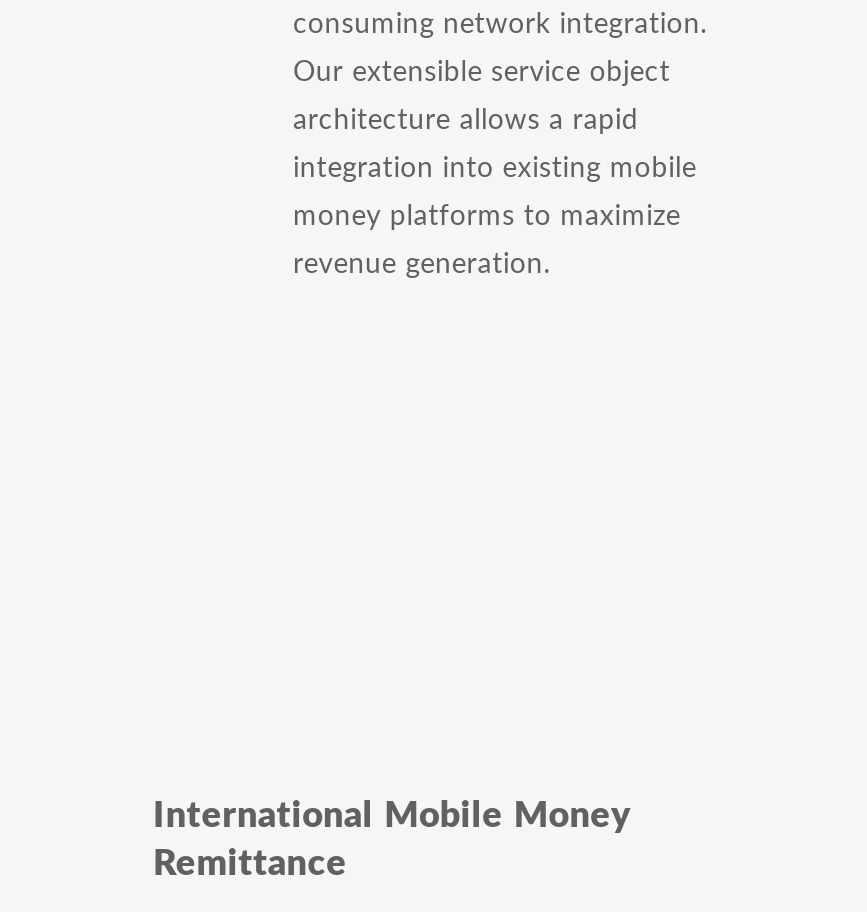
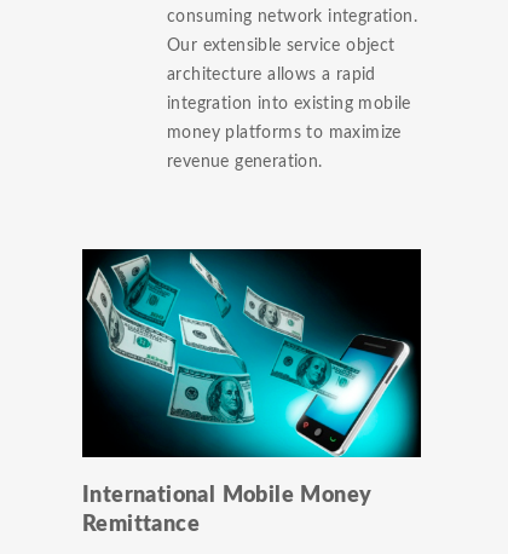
+ [image]
